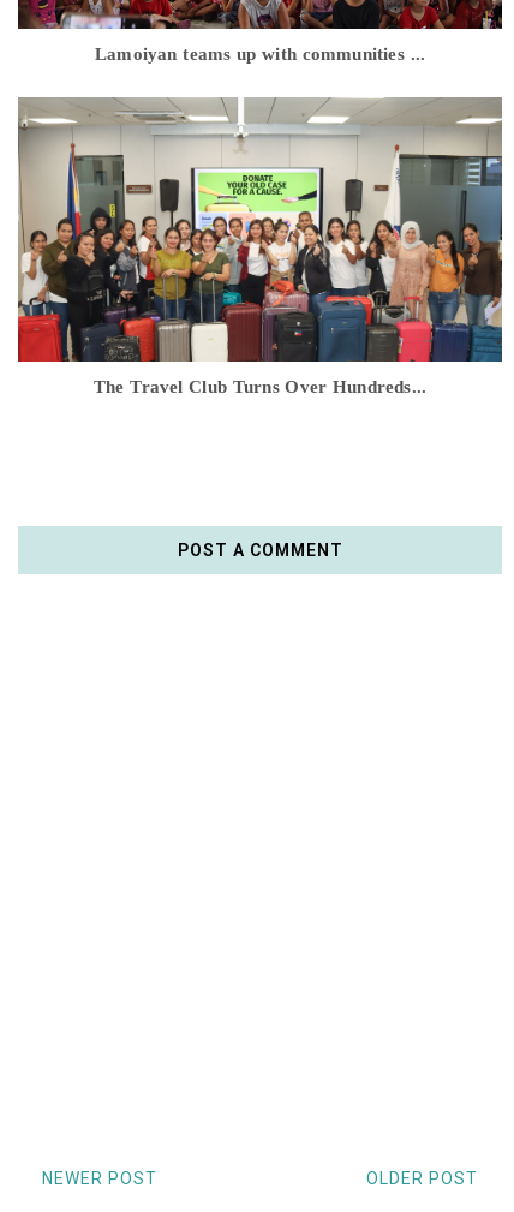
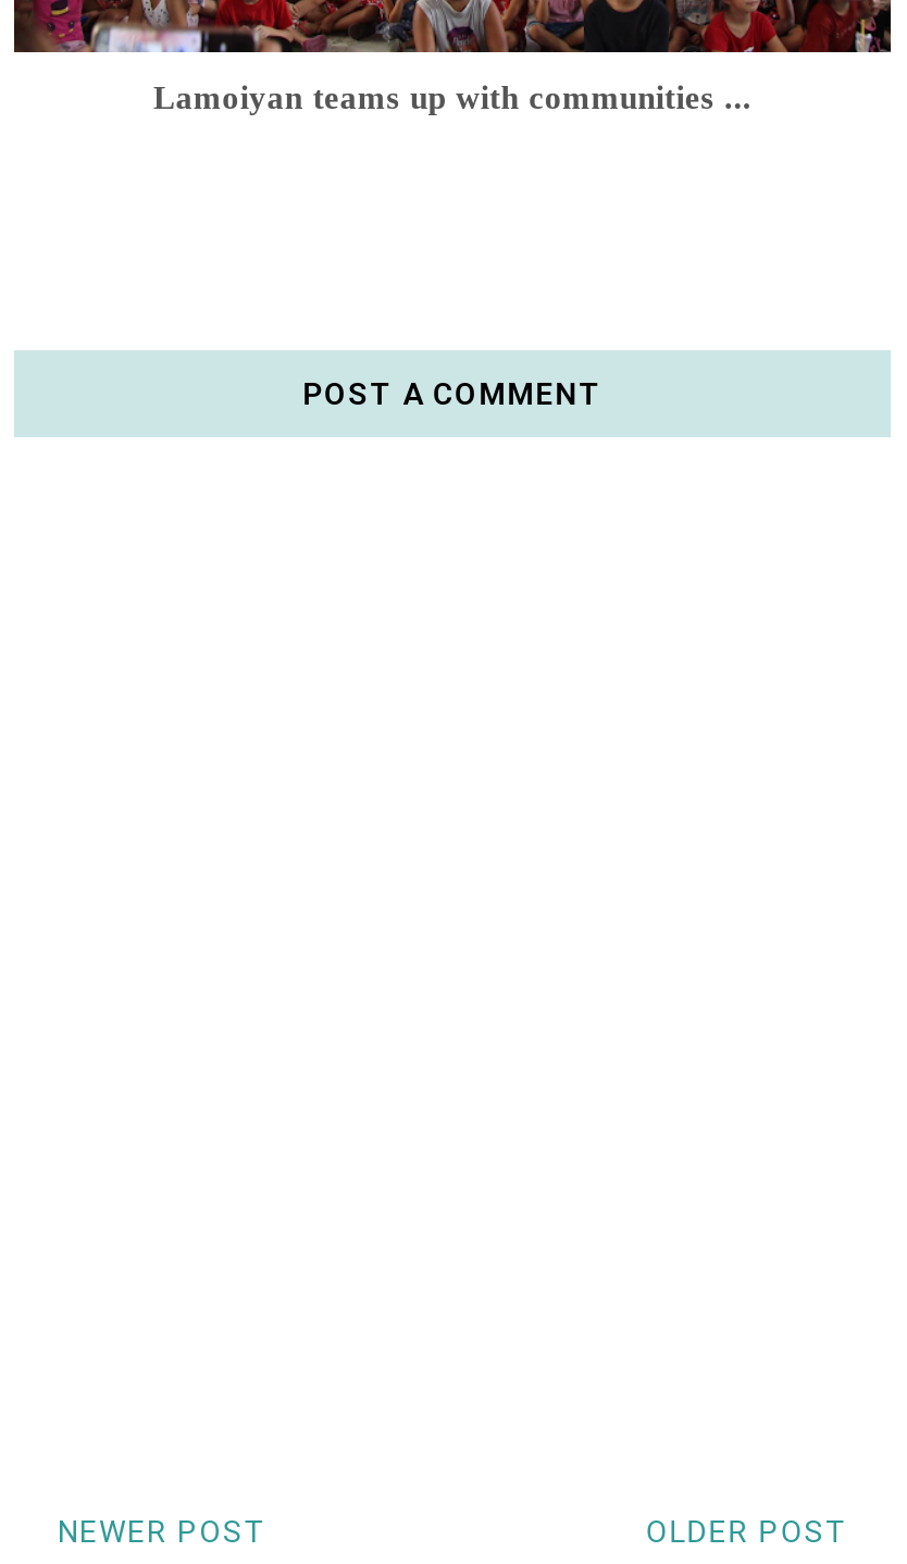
- [image]
- The Travel Club Turns Over Hundreds...
